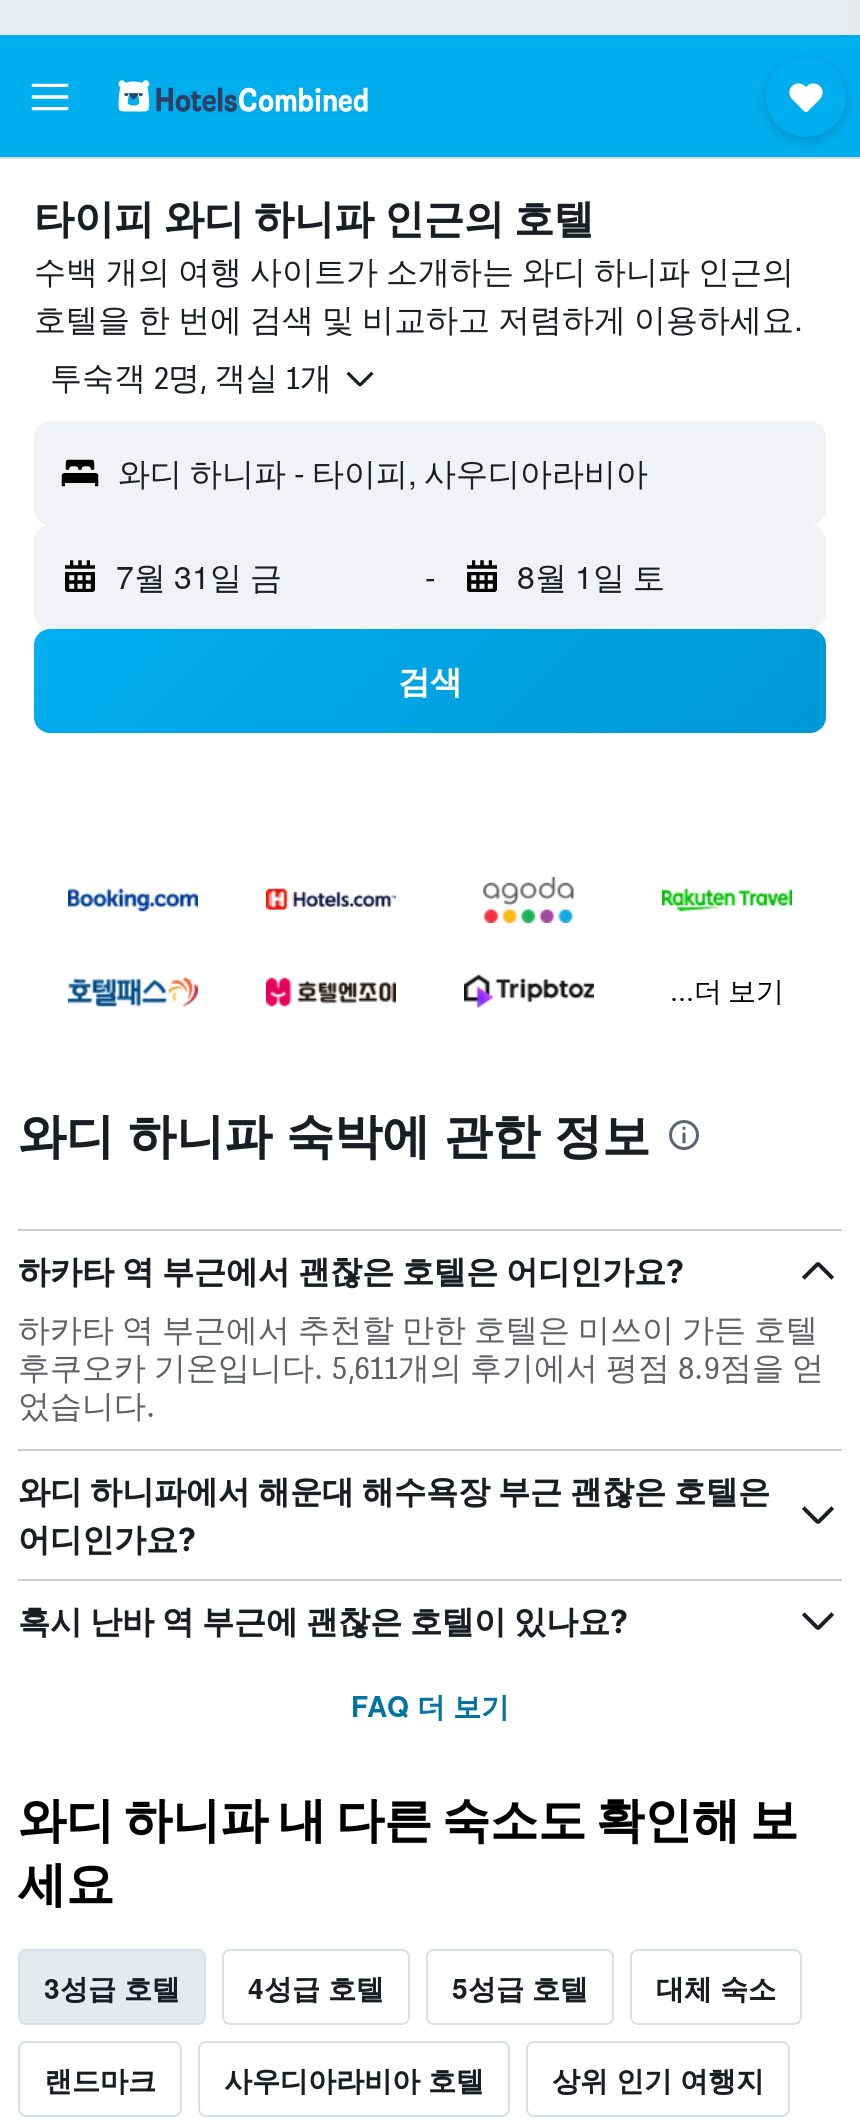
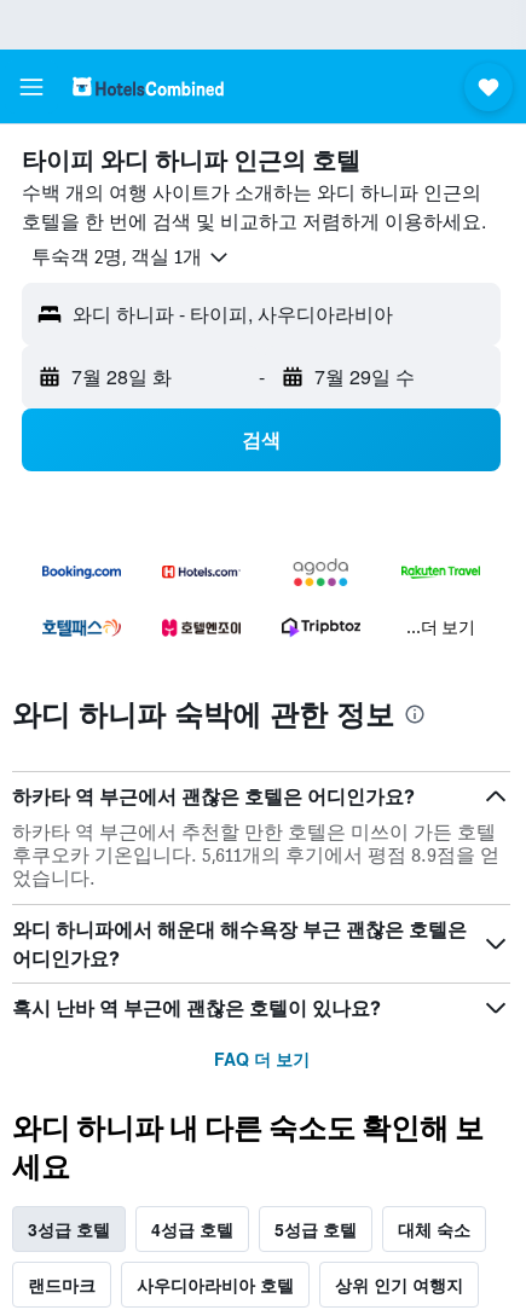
- 7월 31일 금
+ 7월 28일 화

- 8월 1일 토
+ 7월 29일 수
